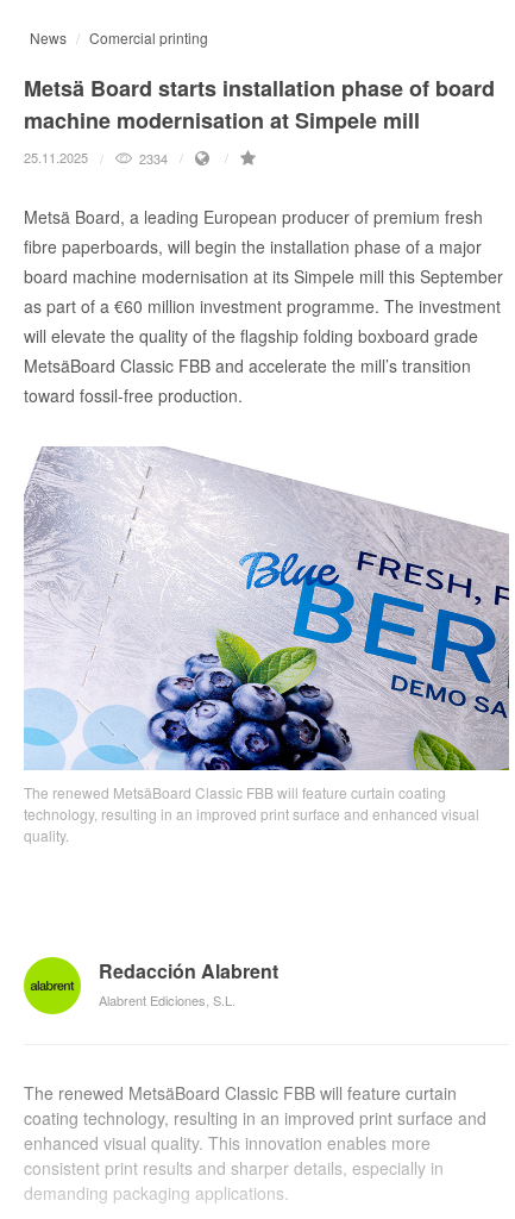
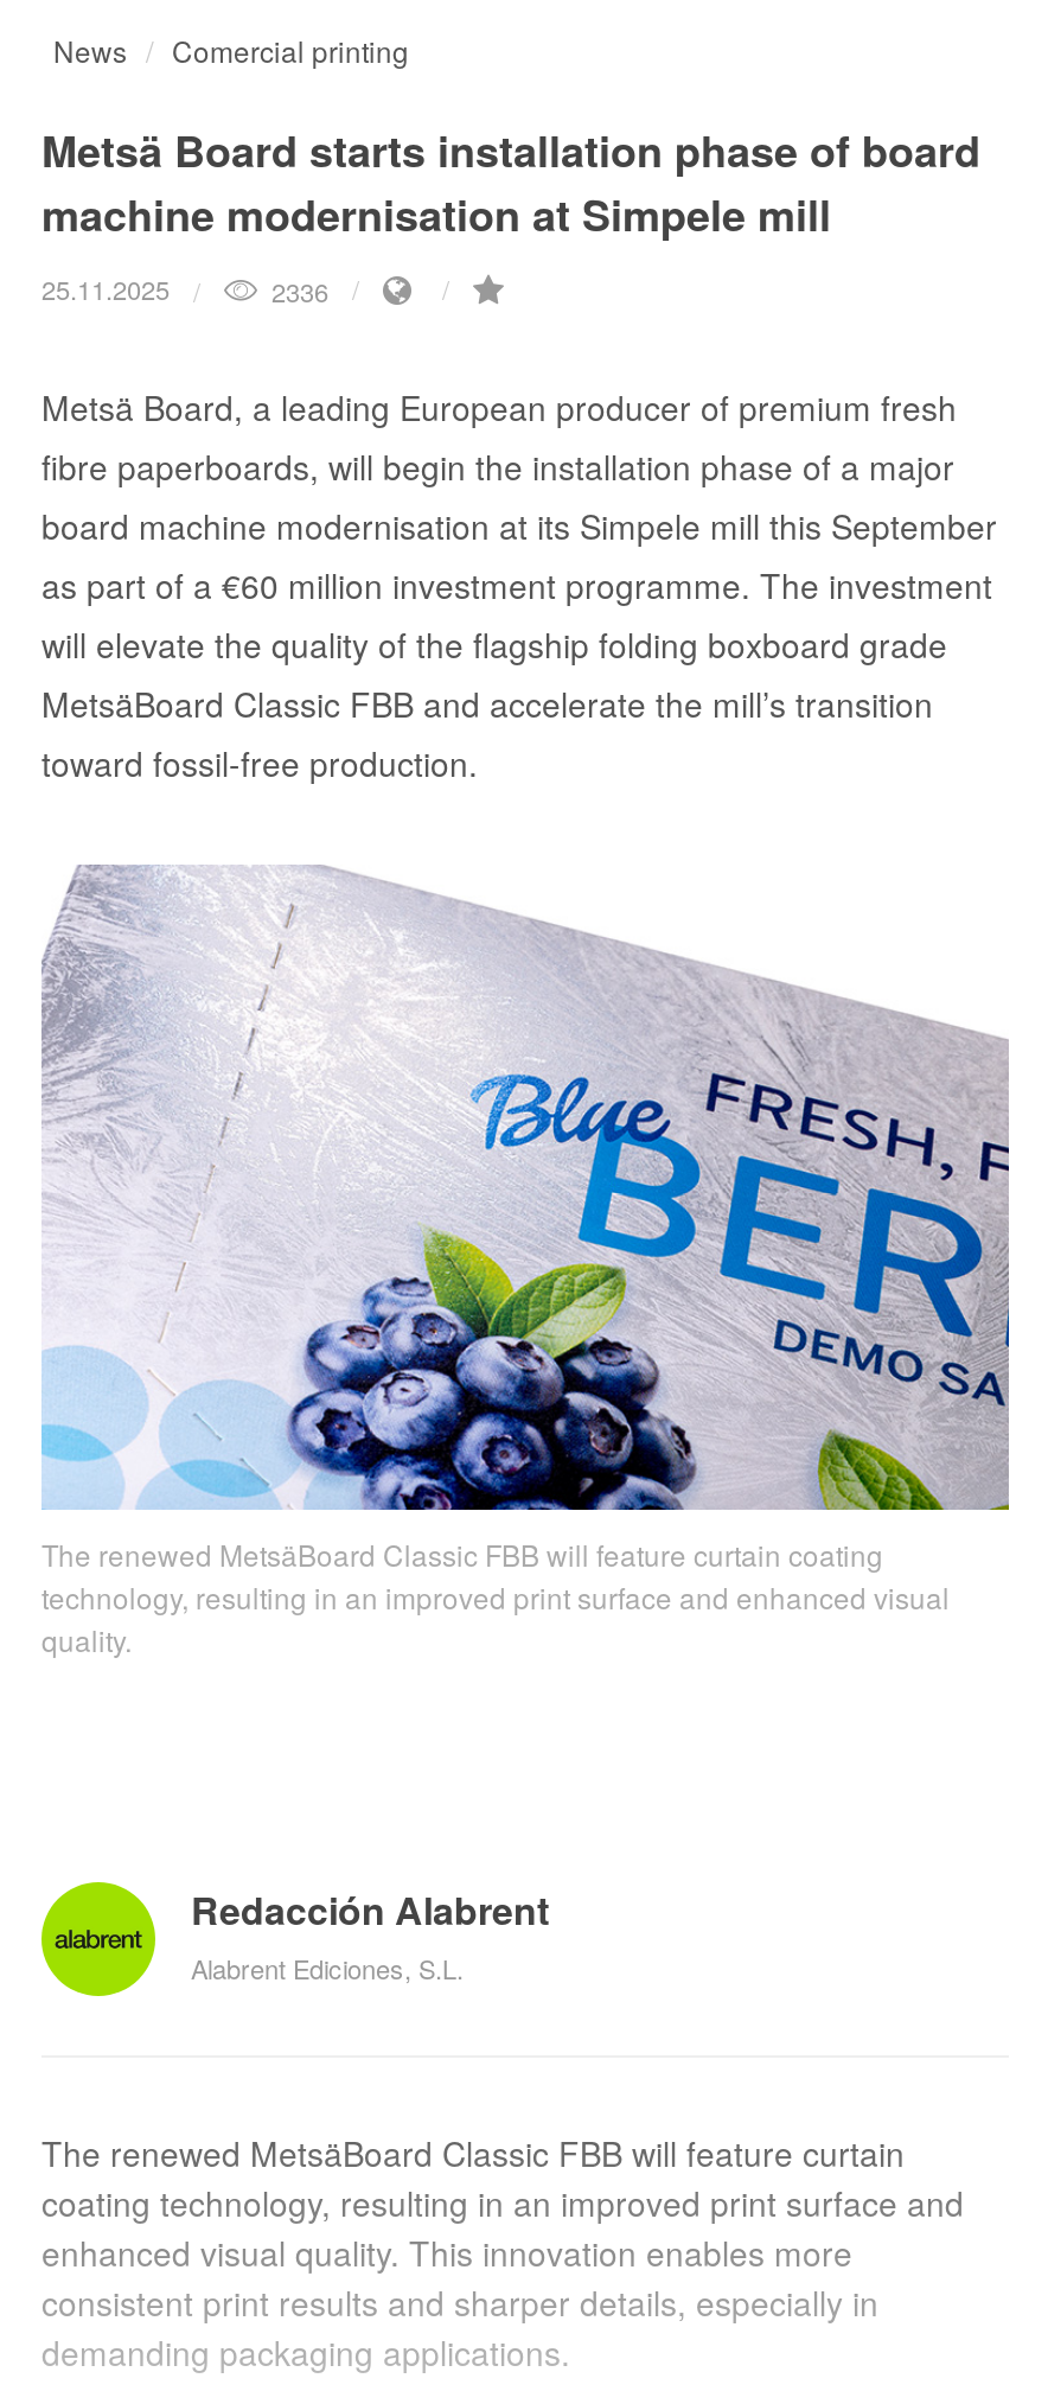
- 2334
+ 2336
